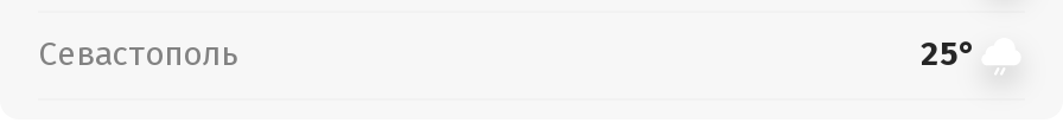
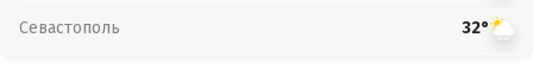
- 25°
+ 32°
